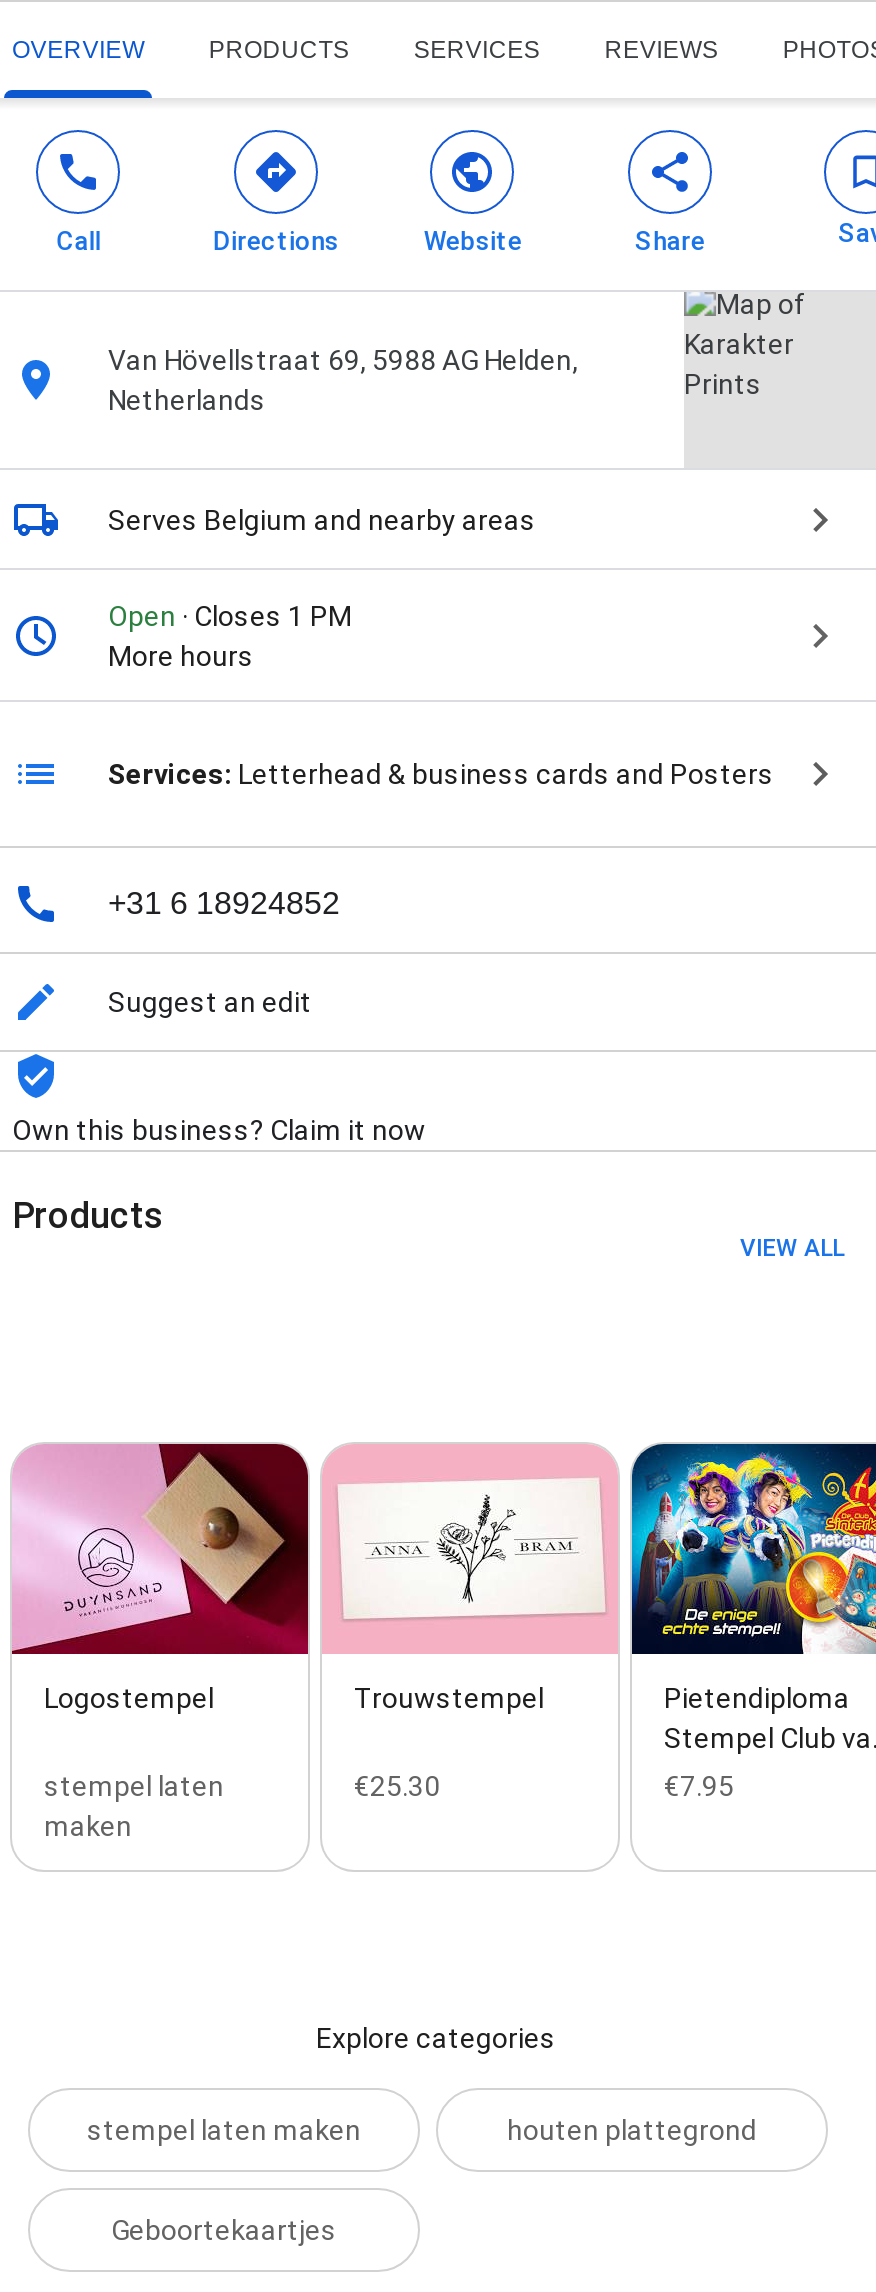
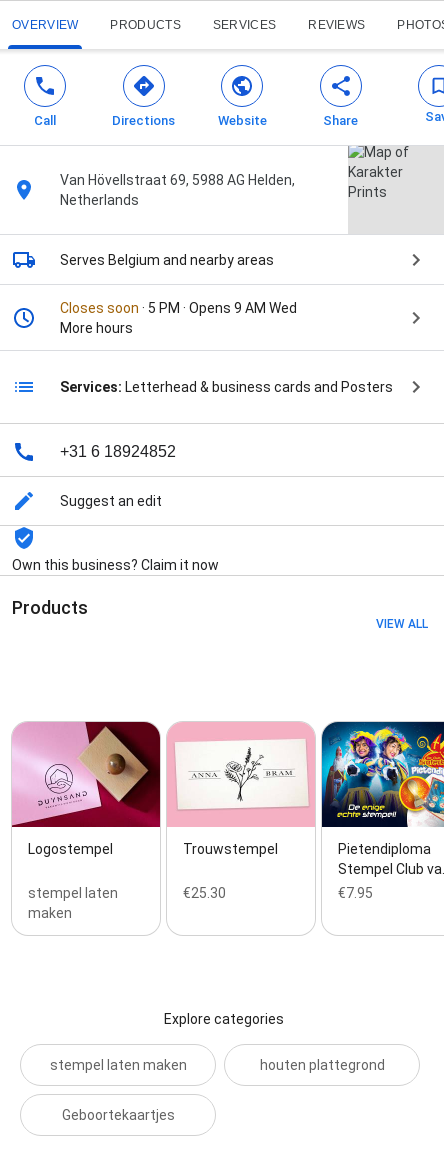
- Open · Closes 1 PM
+ Closes soon · 5 PM · Opens 9 AM Wed
